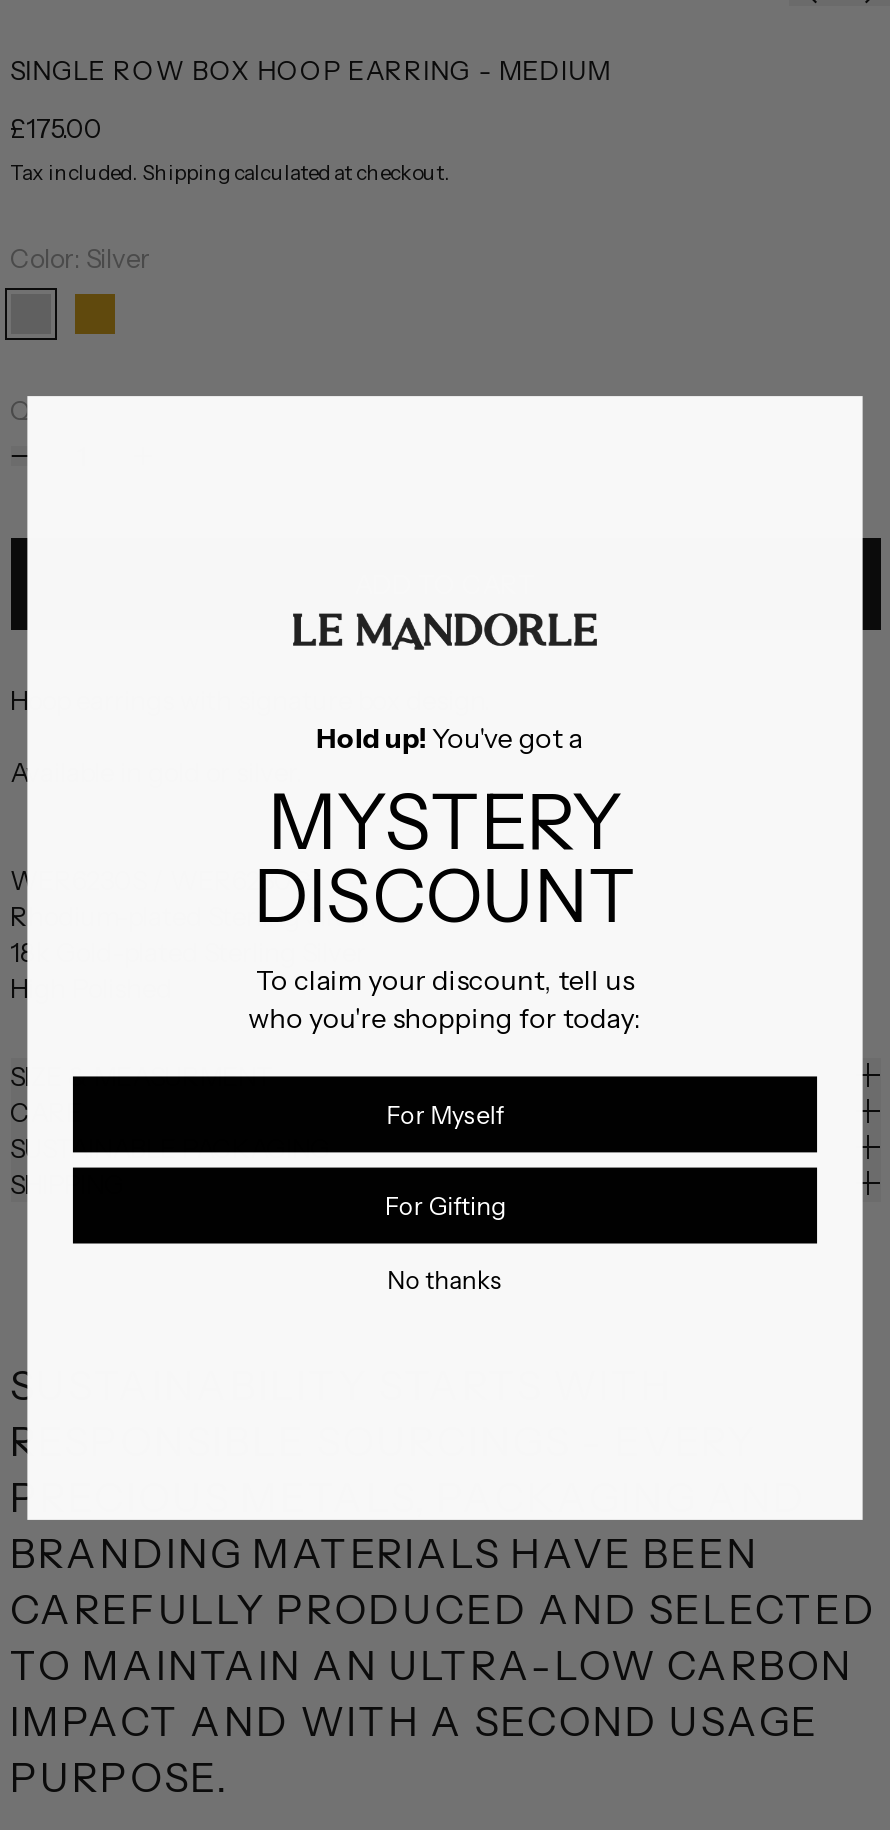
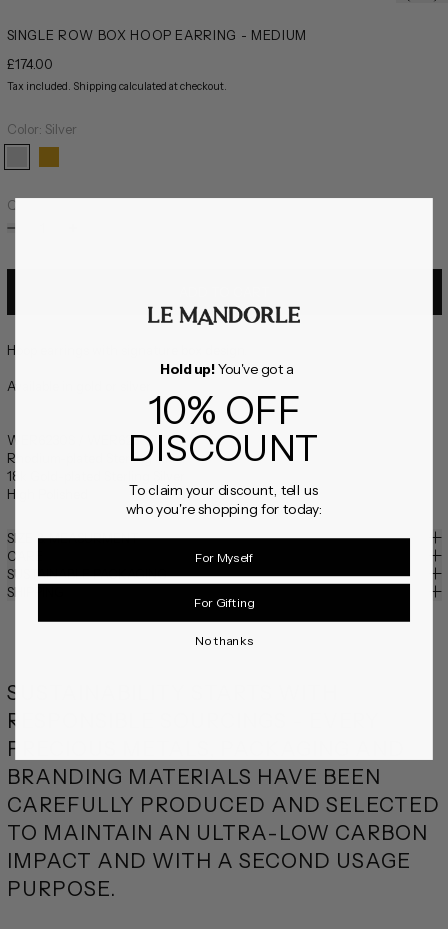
- £175.00
+ £174.00

- MYSTERY
+ 10% OFF
